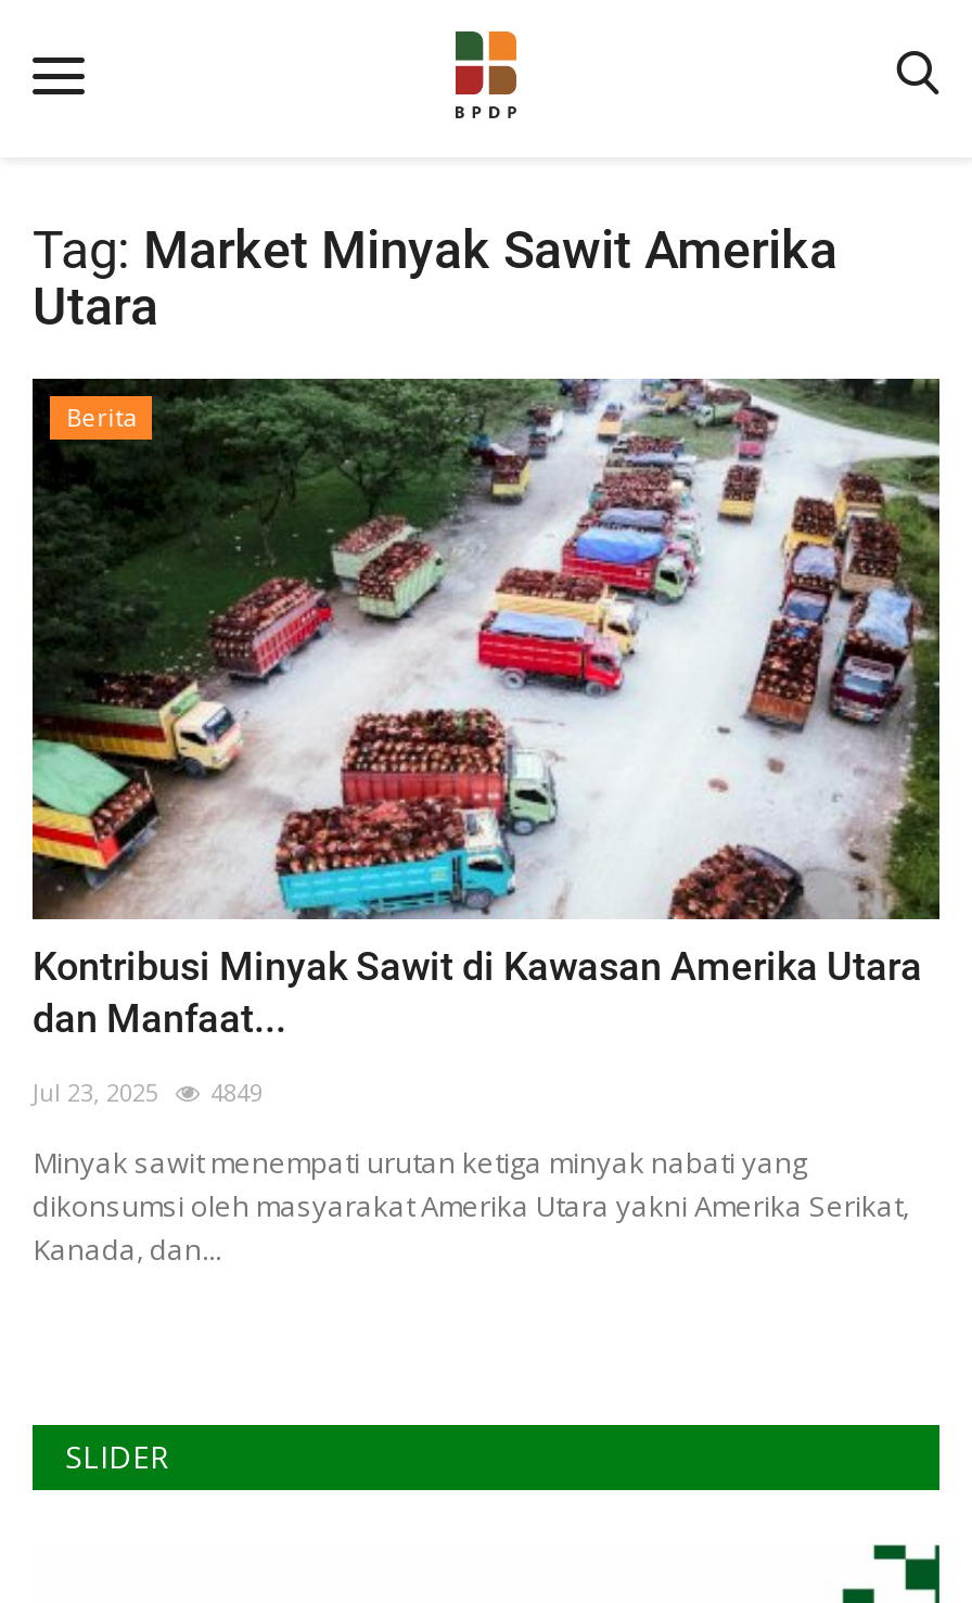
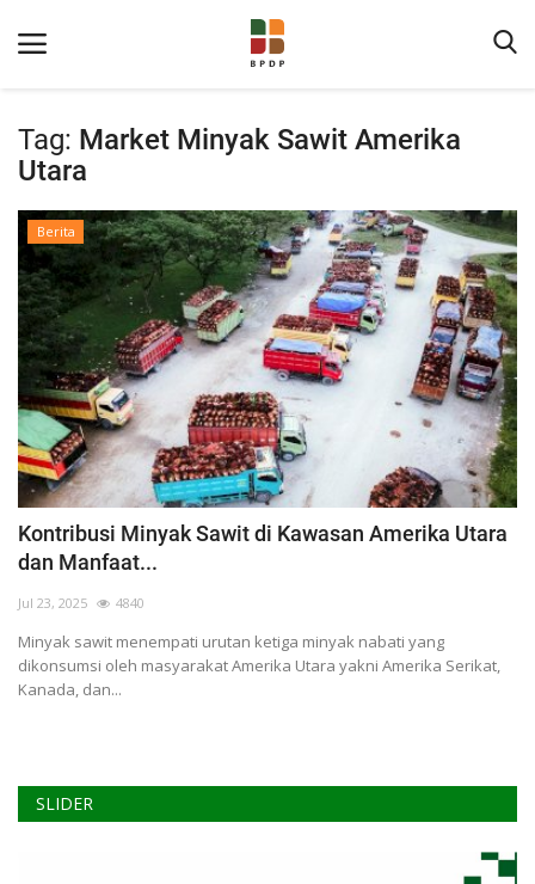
- Jul 23, 2025 4849
+ Jul 23, 2025 4840
